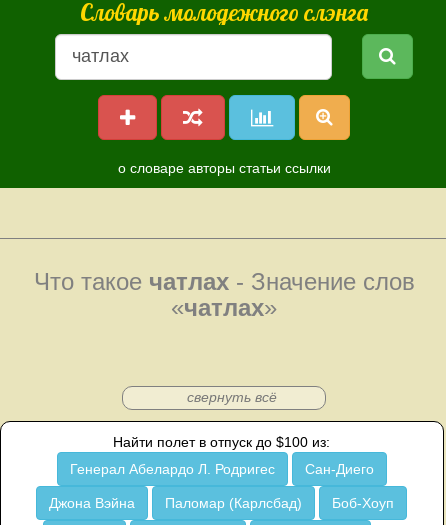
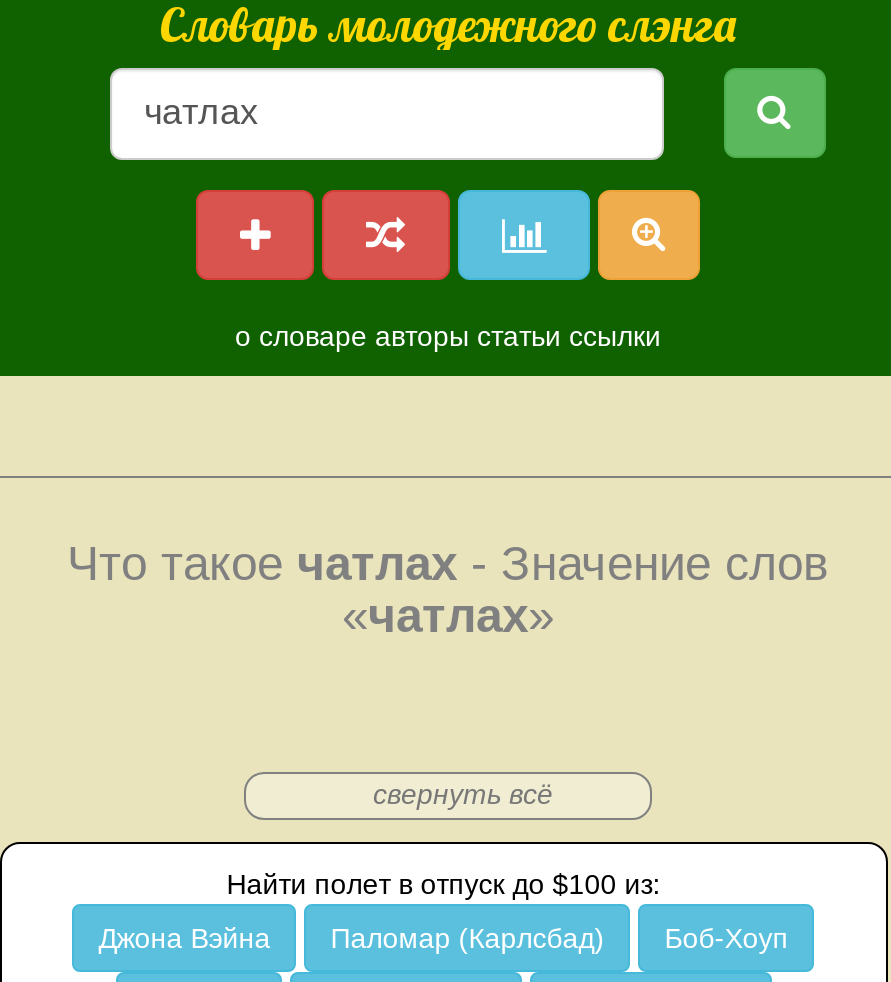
- Генерал Абелардо Л. Родригес
- Сан-Диего
